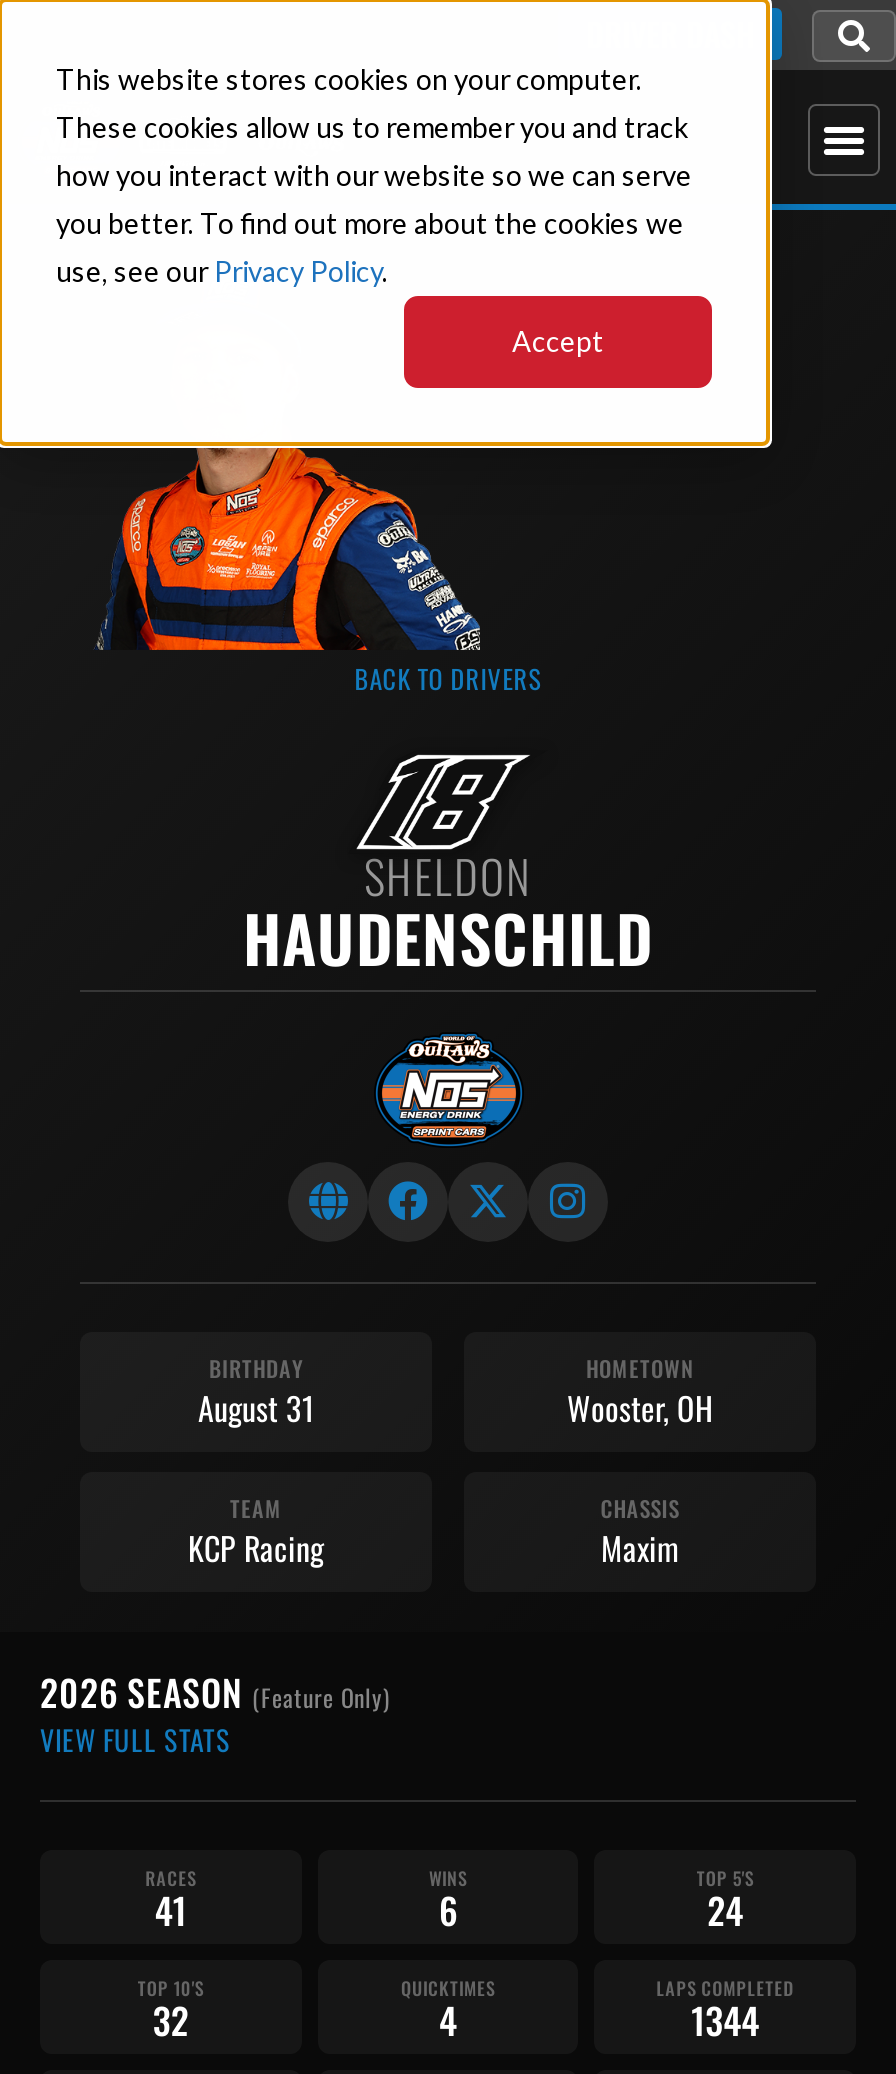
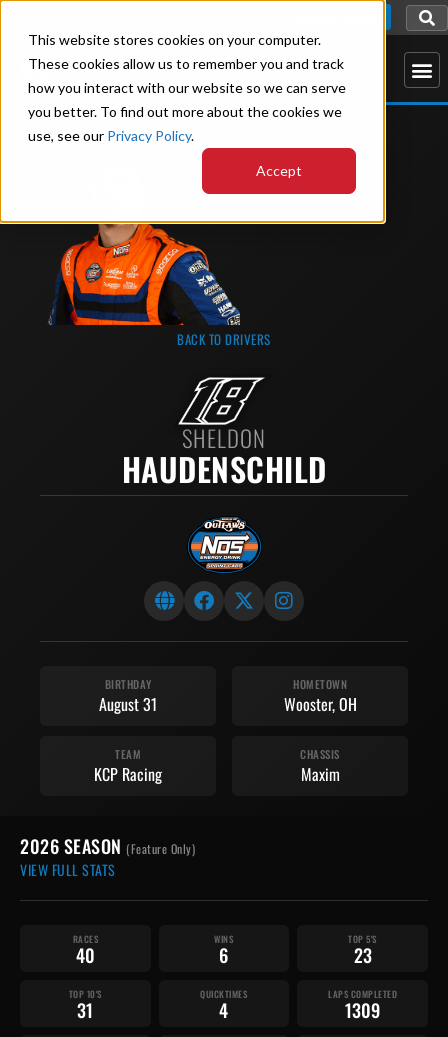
- 41
+ 40

- 24
+ 23

- 32
+ 31

- 1344
+ 1309
